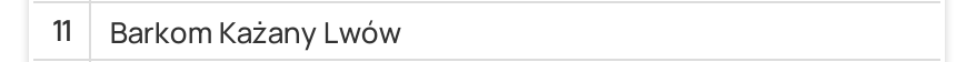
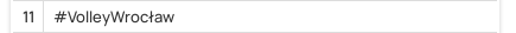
- Barkom Każany Lwów
+ #VolleyWrocław
